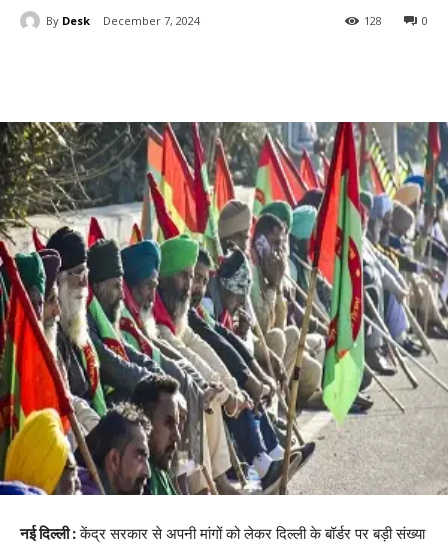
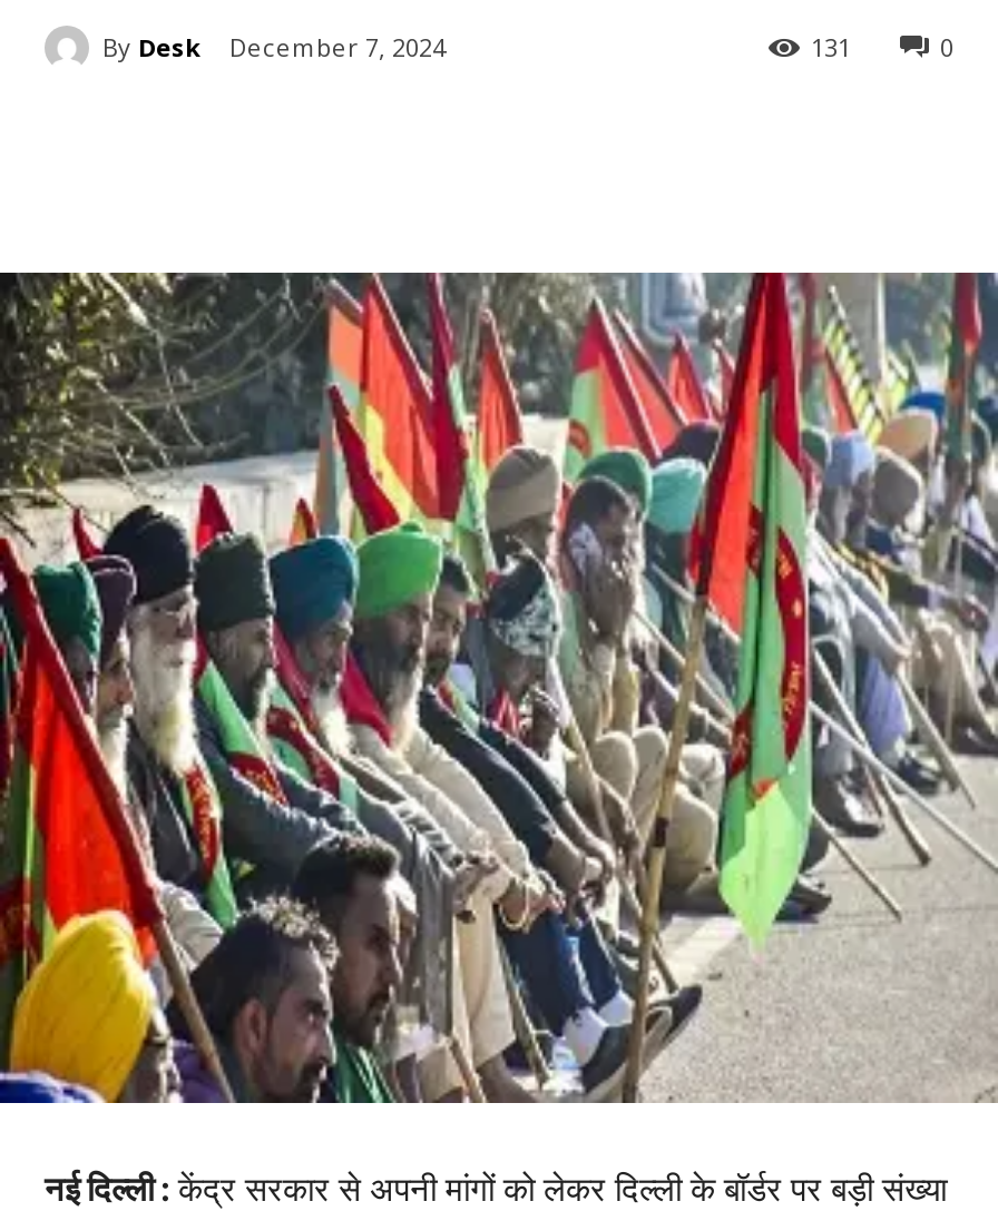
- 128
+ 131
